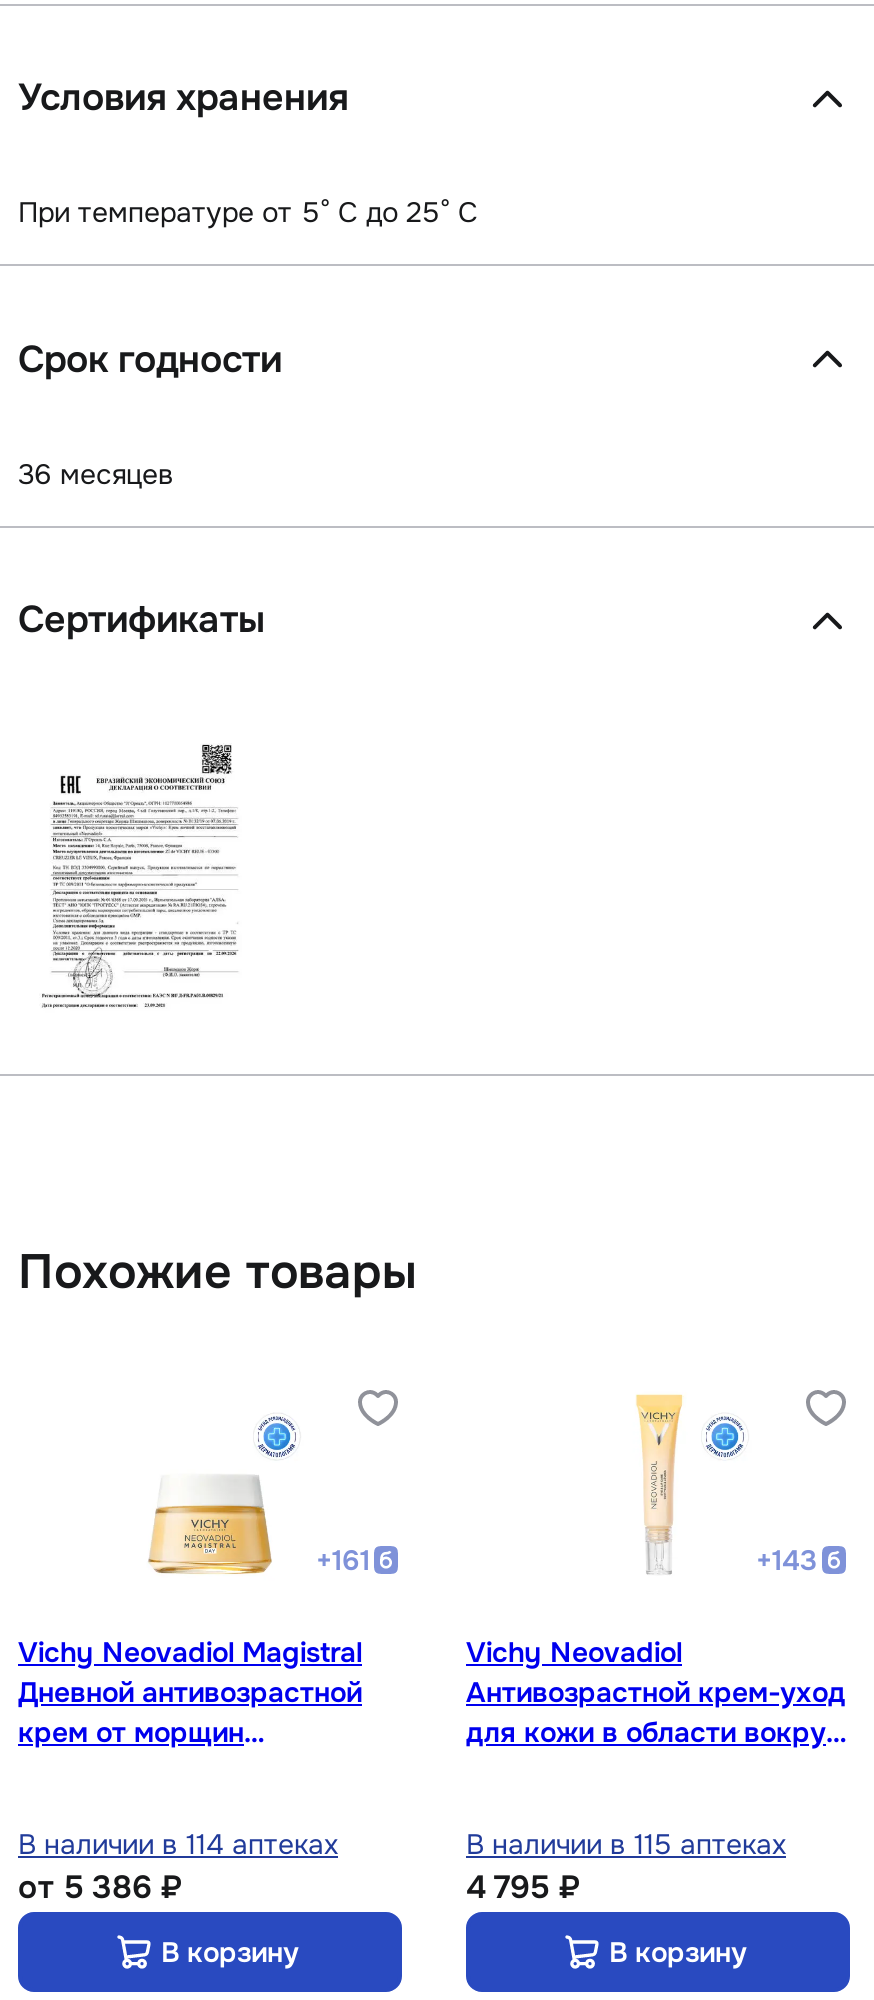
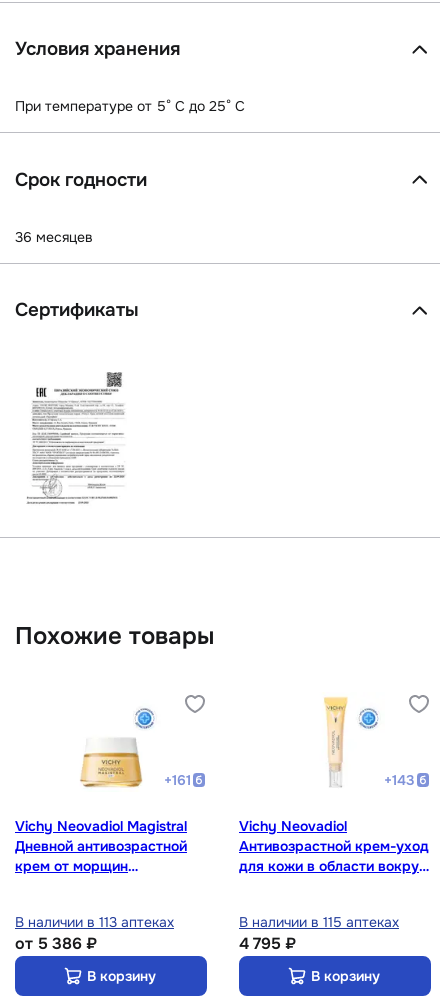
- В наличии в 114 аптеках
+ В наличии в 113 аптеках
